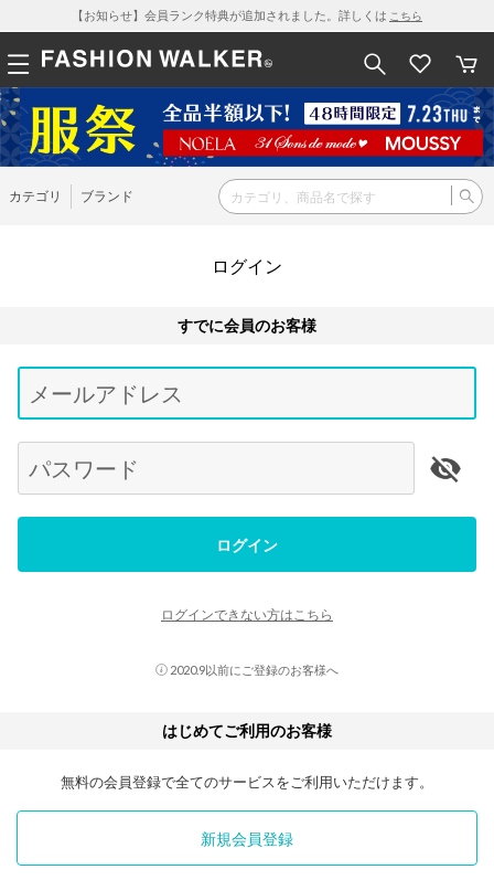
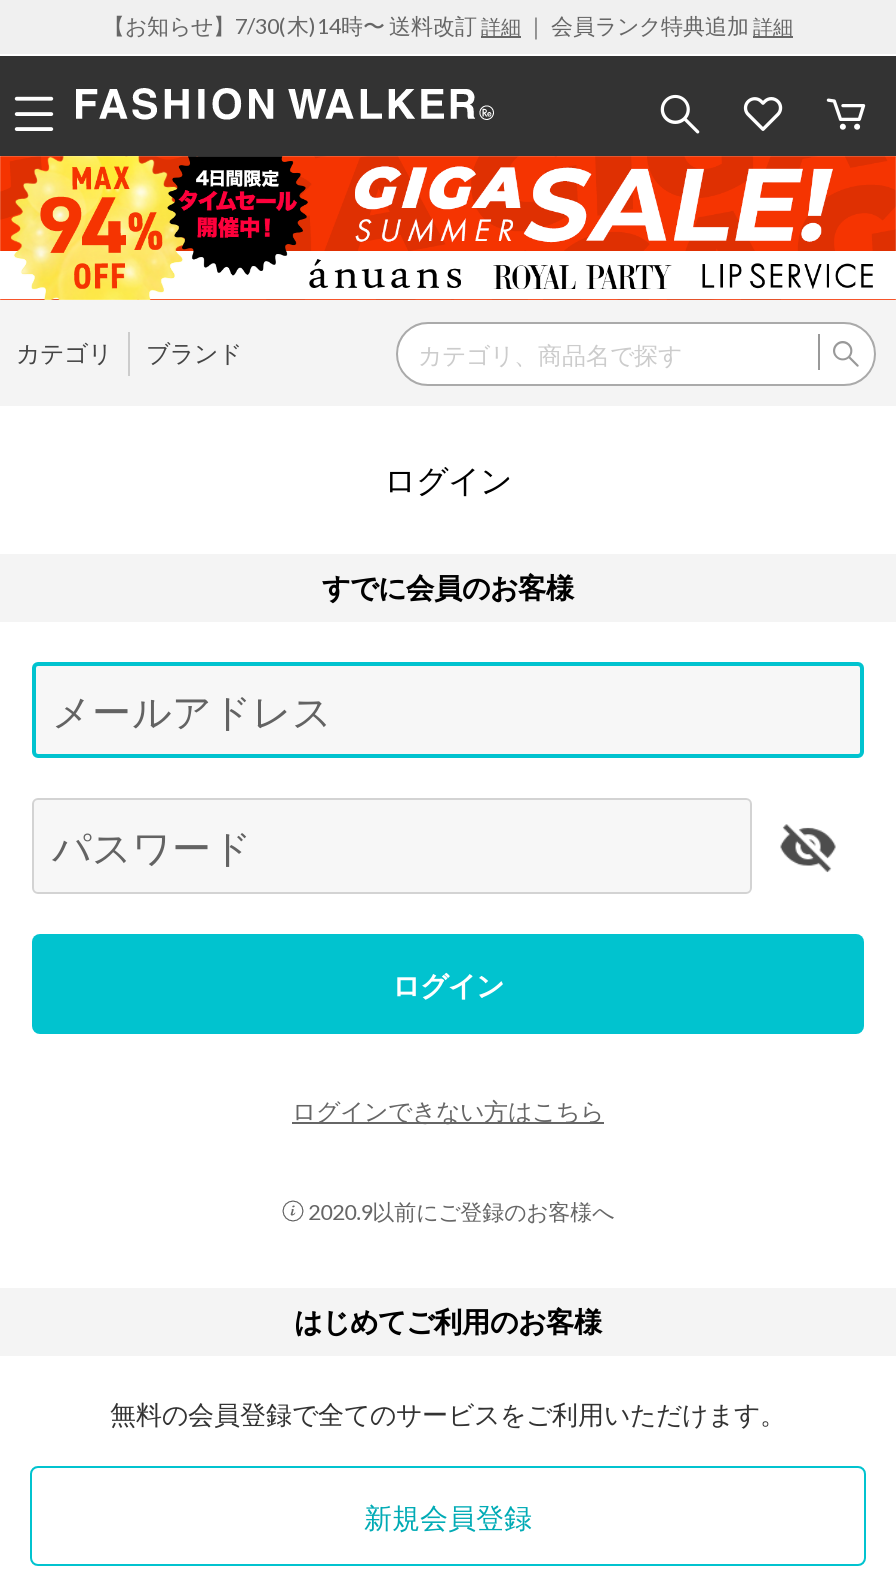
- 【お知らせ】会員ランク特典が追加されました。詳しくはこちら
+ 【お知らせ】7/30(木)14時〜 送料改訂詳細｜ 会員ランク特典追加詳細

- [image]
+ [image]
